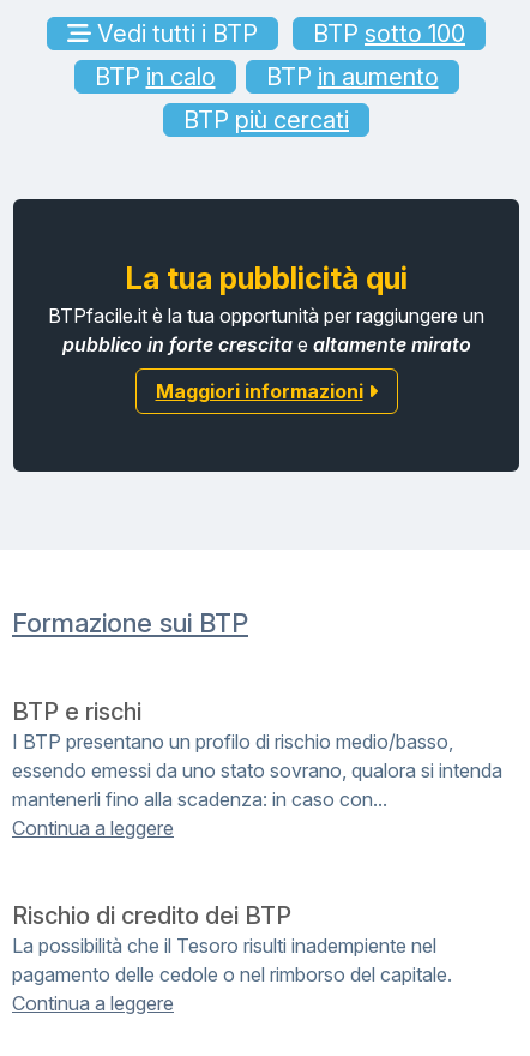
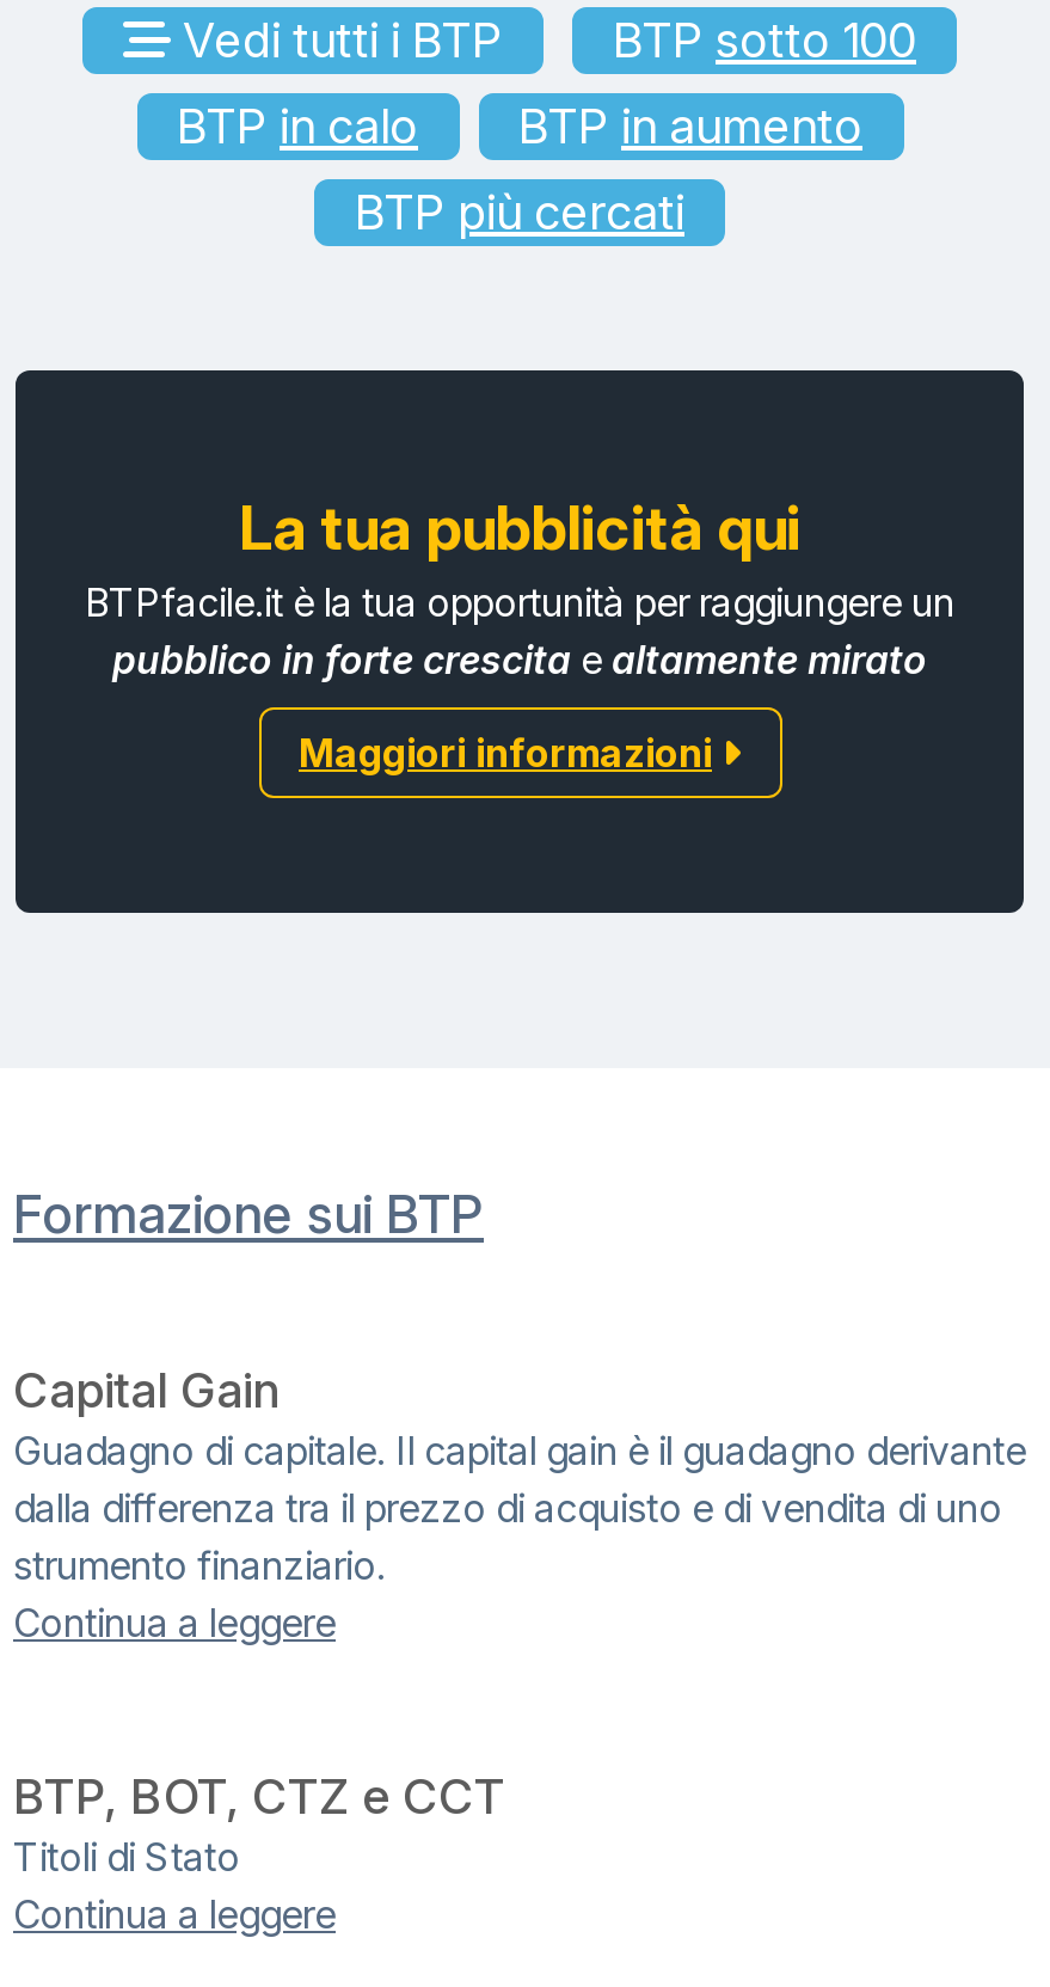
- BTP e rischi
- I BTP presentano un profilo di rischio medio/basso,
- essendo emessi da uno stato sovrano, qualora si intenda
- mantenerli fino alla scadenza: in caso con...
+ Capital Gain
+ Guadagno di capitale. Il capital gain è il guadagno derivante
+ dalla differenza tra il prezzo di acquisto e di vendita di uno
+ strumento finanziario.

- Rischio di credito dei BTP
- La possibilità che il Tesoro risulti inadempiente nel
- pagamento delle cedole o nel rimborso del capitale.
+ BTP, BOT, CTZ e CCT
+ Titoli di Stato
